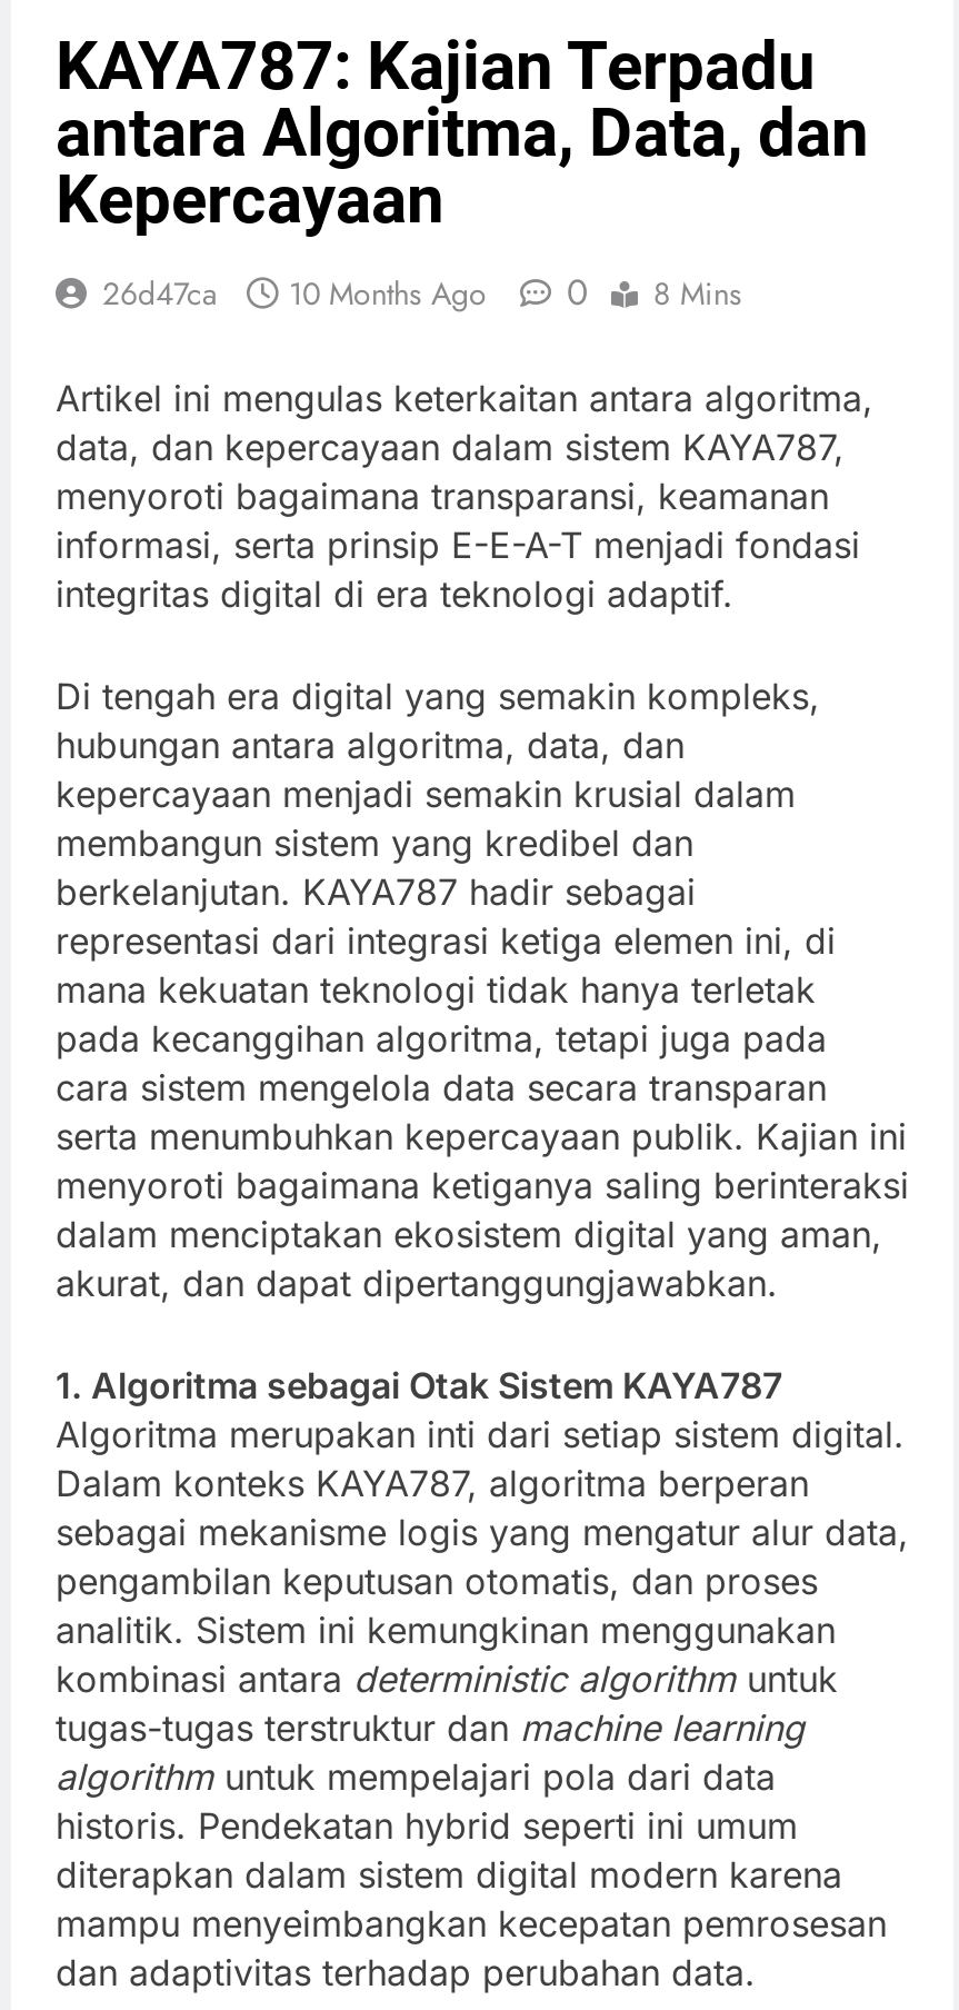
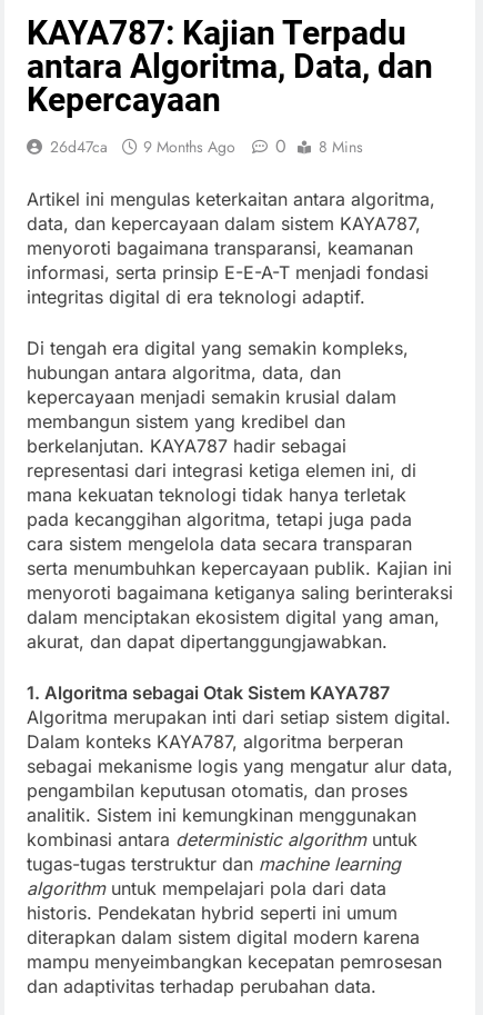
- 26d47ca 10 Months Ago 0 8 Mins
+ 26d47ca 9 Months Ago 0 8 Mins
